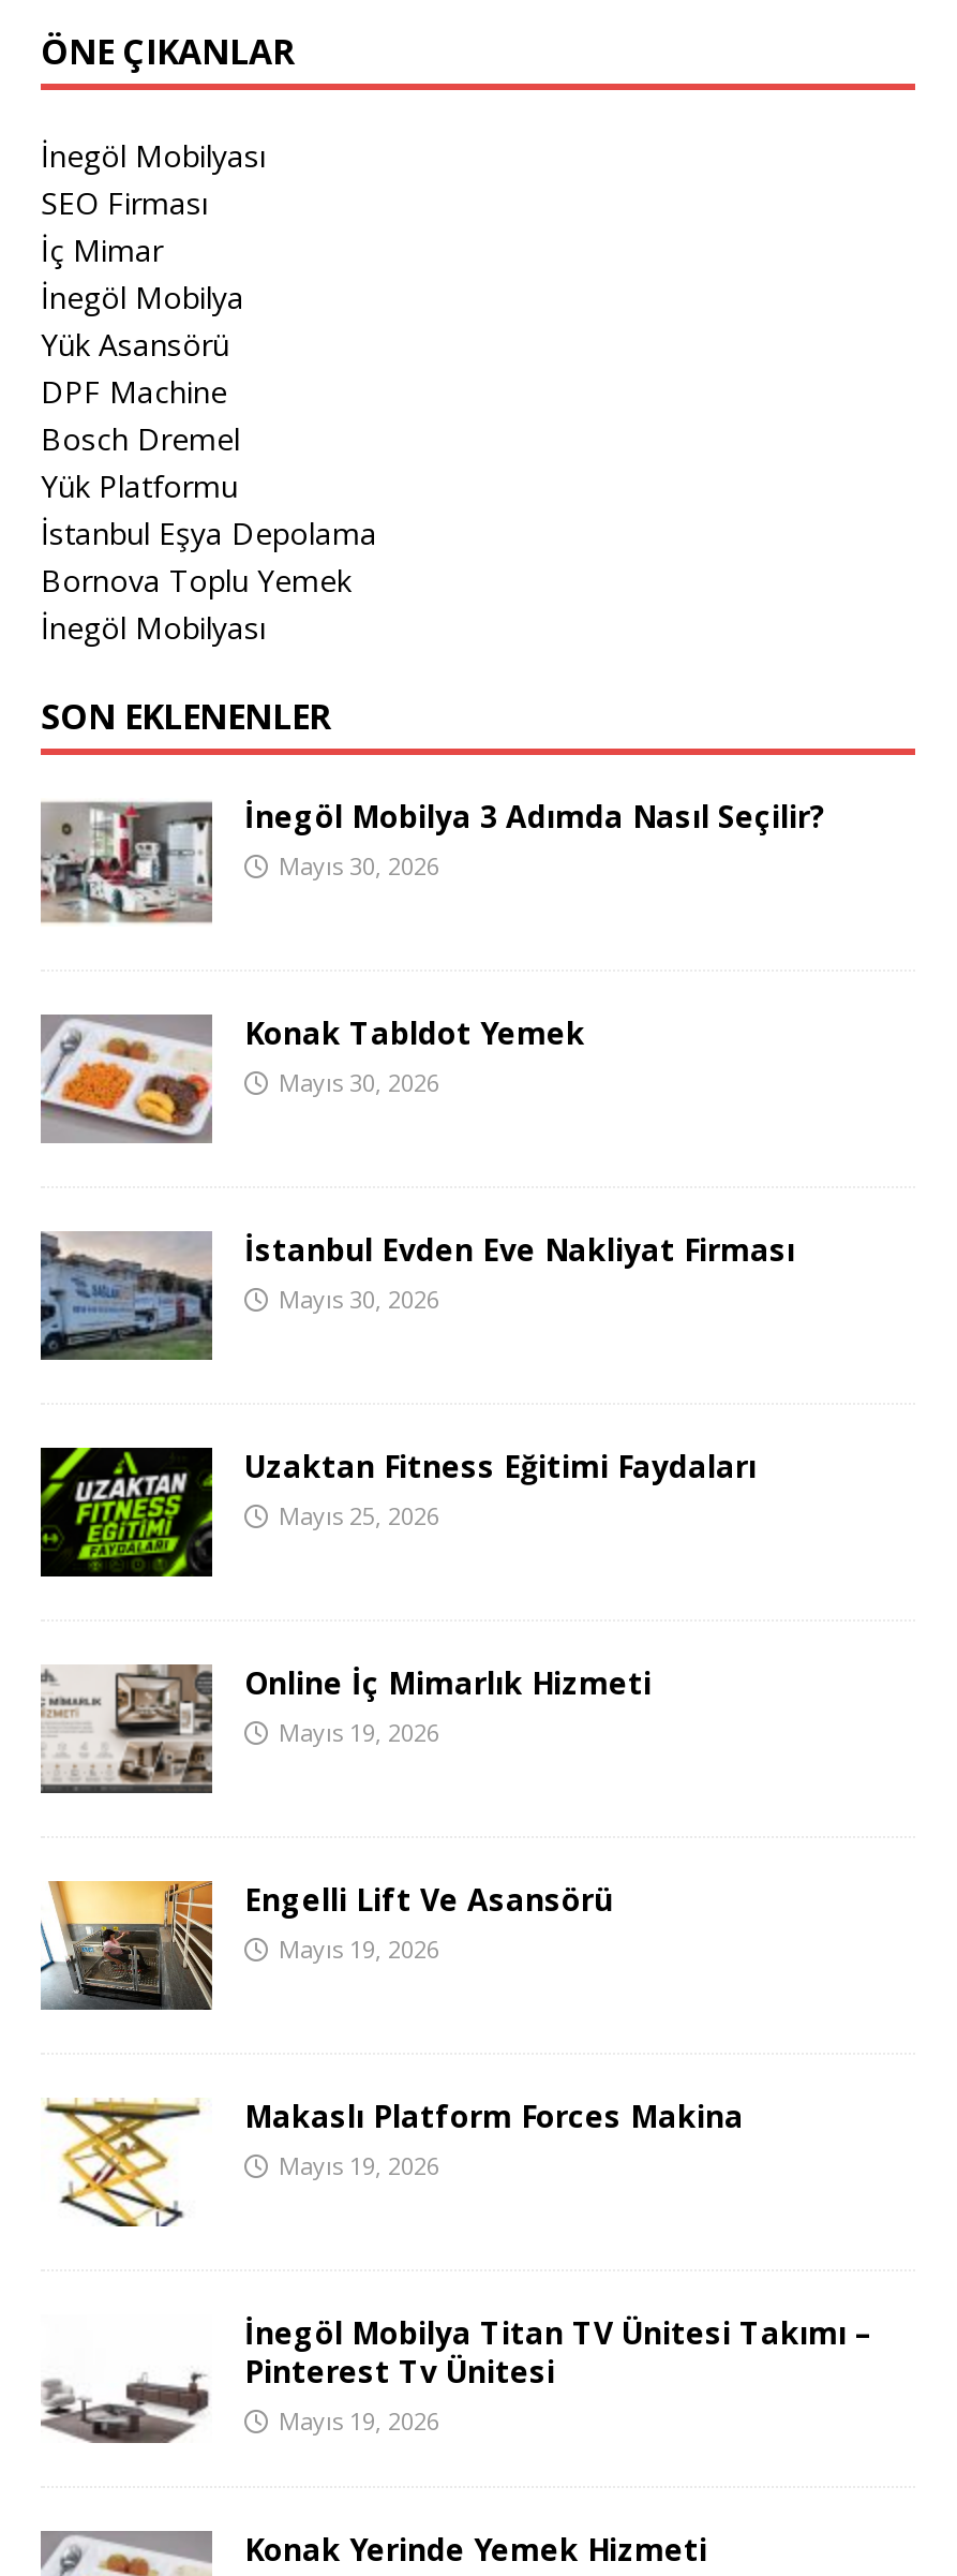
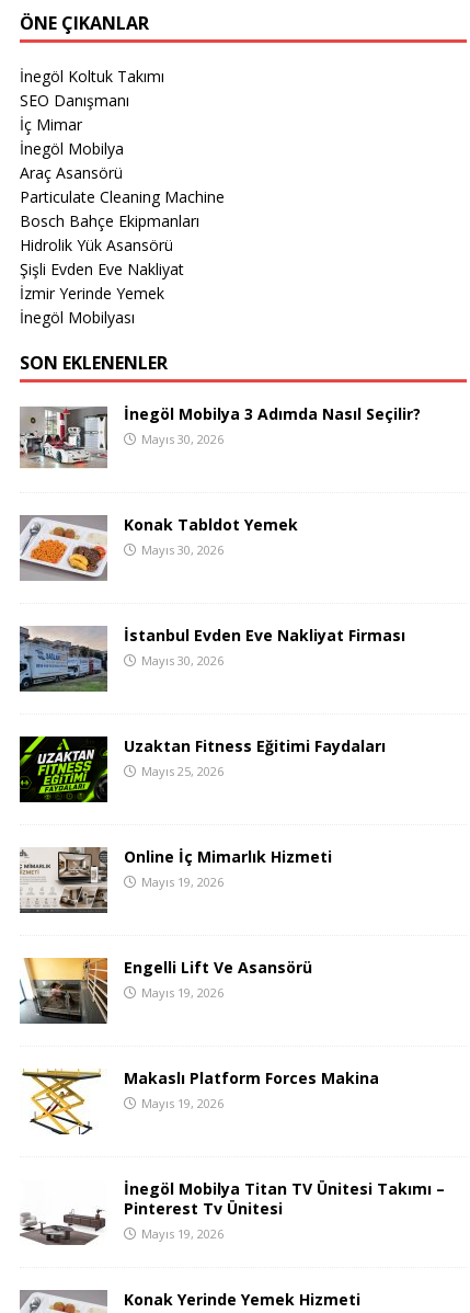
- İnegöl Mobilyası
- SEO Firması
+ İnegöl Koltuk Takımı
+ SEO Danışmanı

- Yük Asansörü
- DPF Machine
- Bosch Dremel
- Yük Platformu
- İstanbul Eşya Depolama
- Bornova Toplu Yemek
+ Araç Asansörü
+ Particulate Cleaning Machine
+ Bosch Bahçe Ekipmanları
+ Hidrolik Yük Asansörü
+ Şişli Evden Eve Nakliyat
+ İzmir Yerinde Yemek
